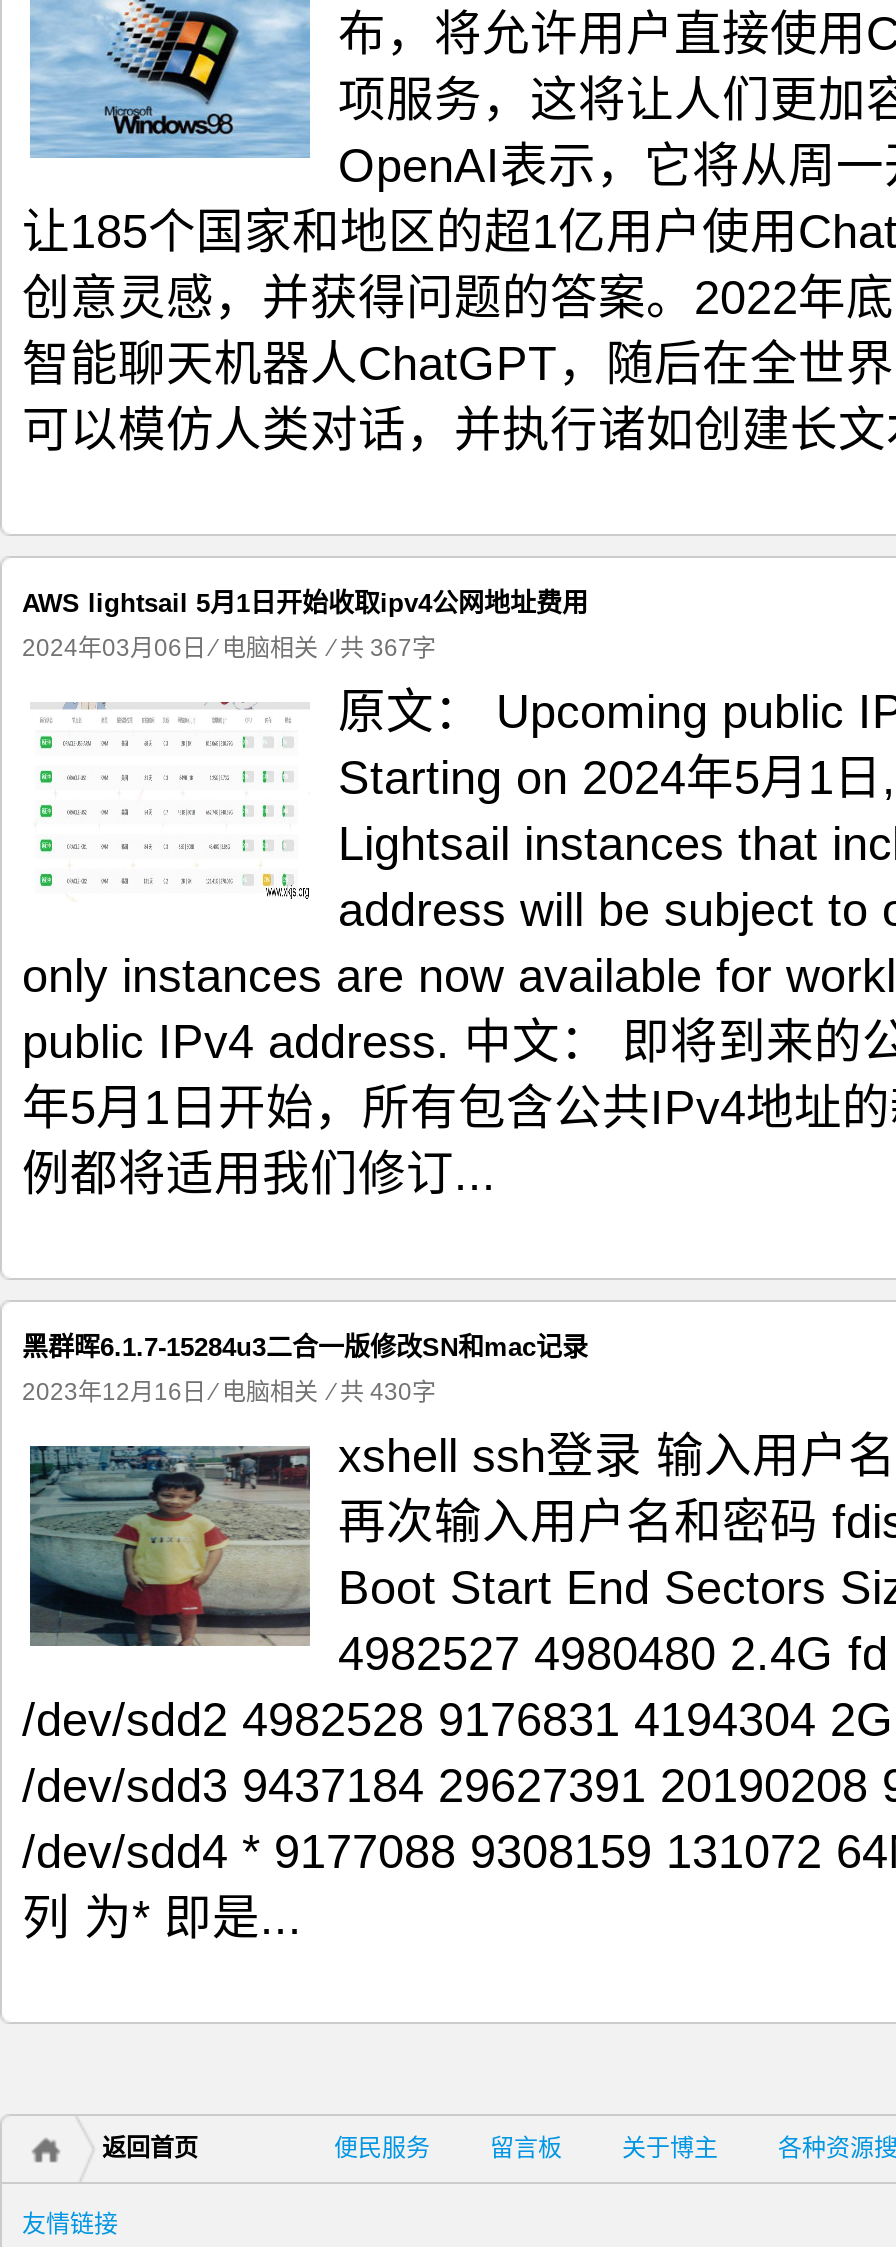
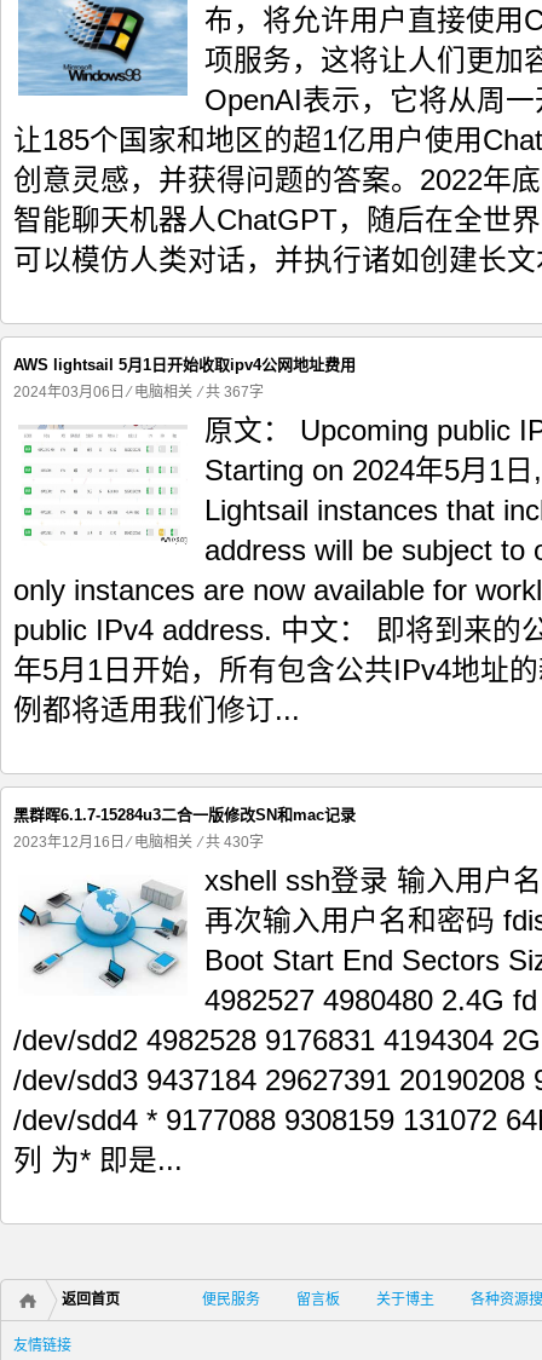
- [image]
+ [image]
